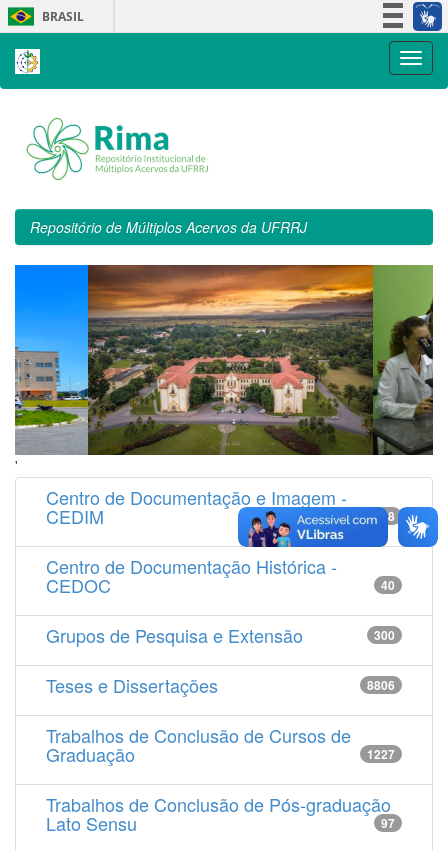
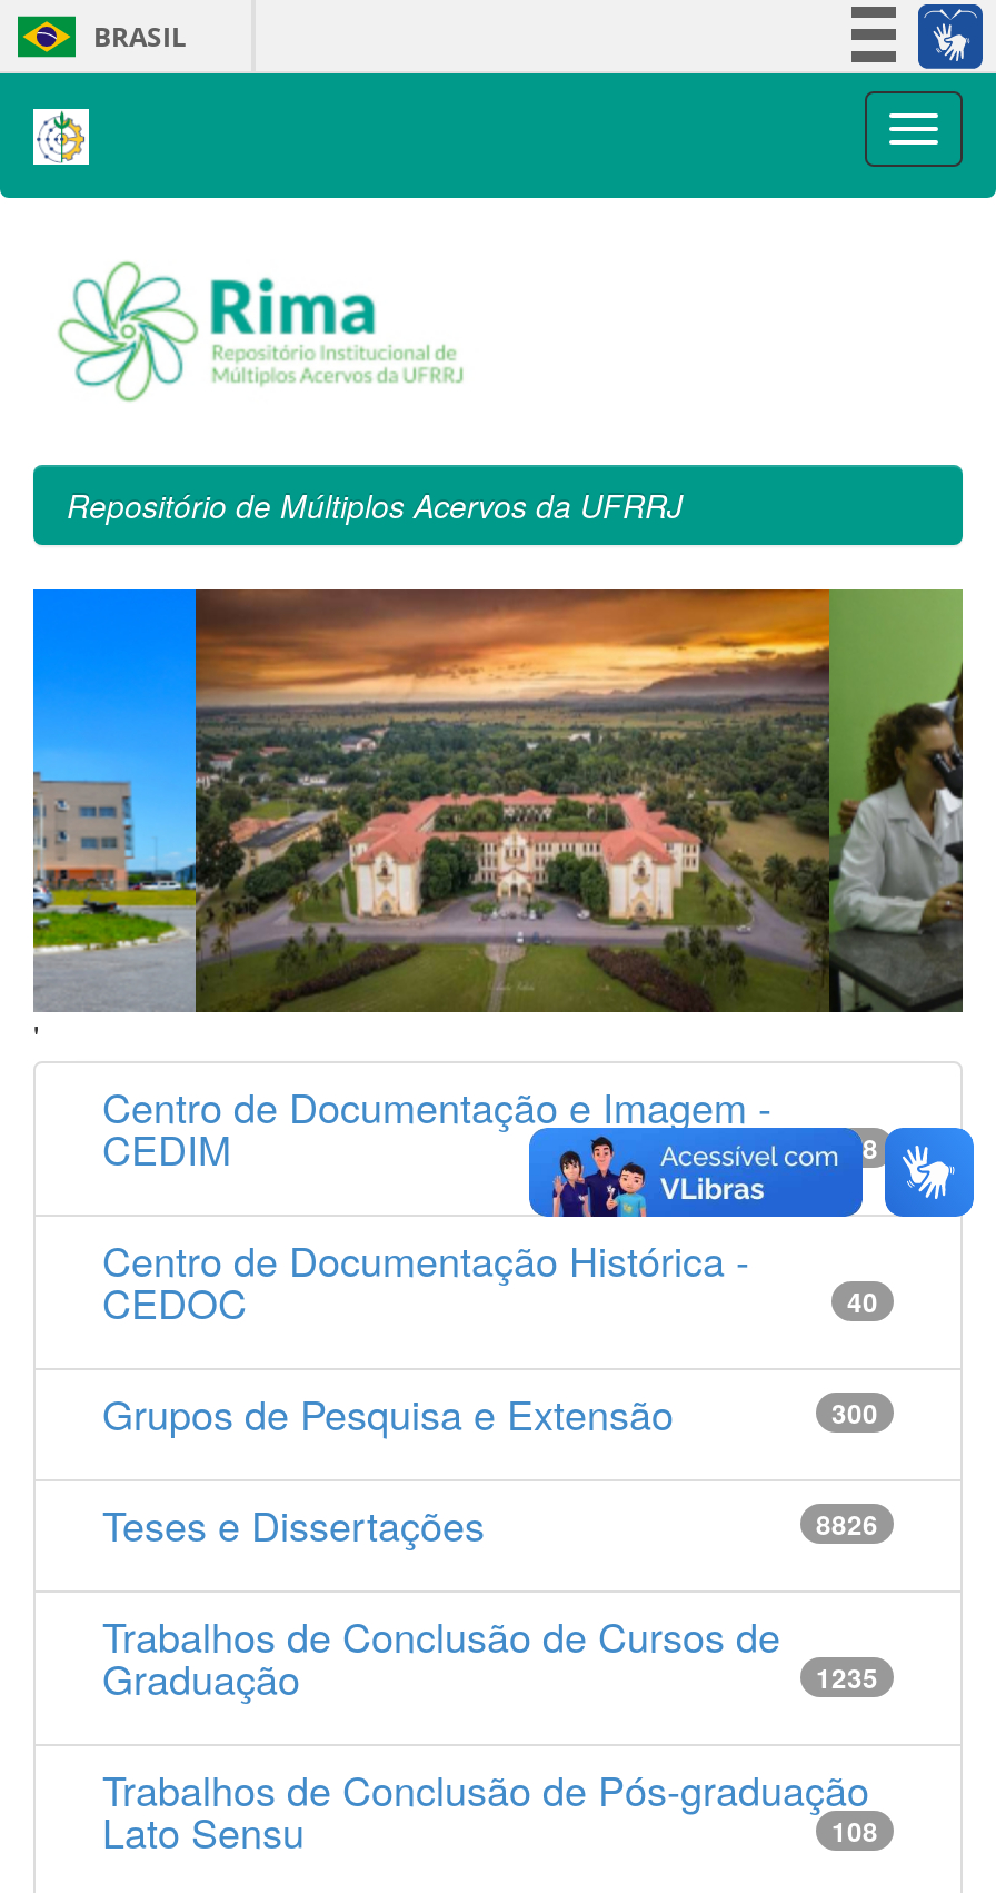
- 8806
+ 8826

- 1227
+ 1235

- 97
+ 108
